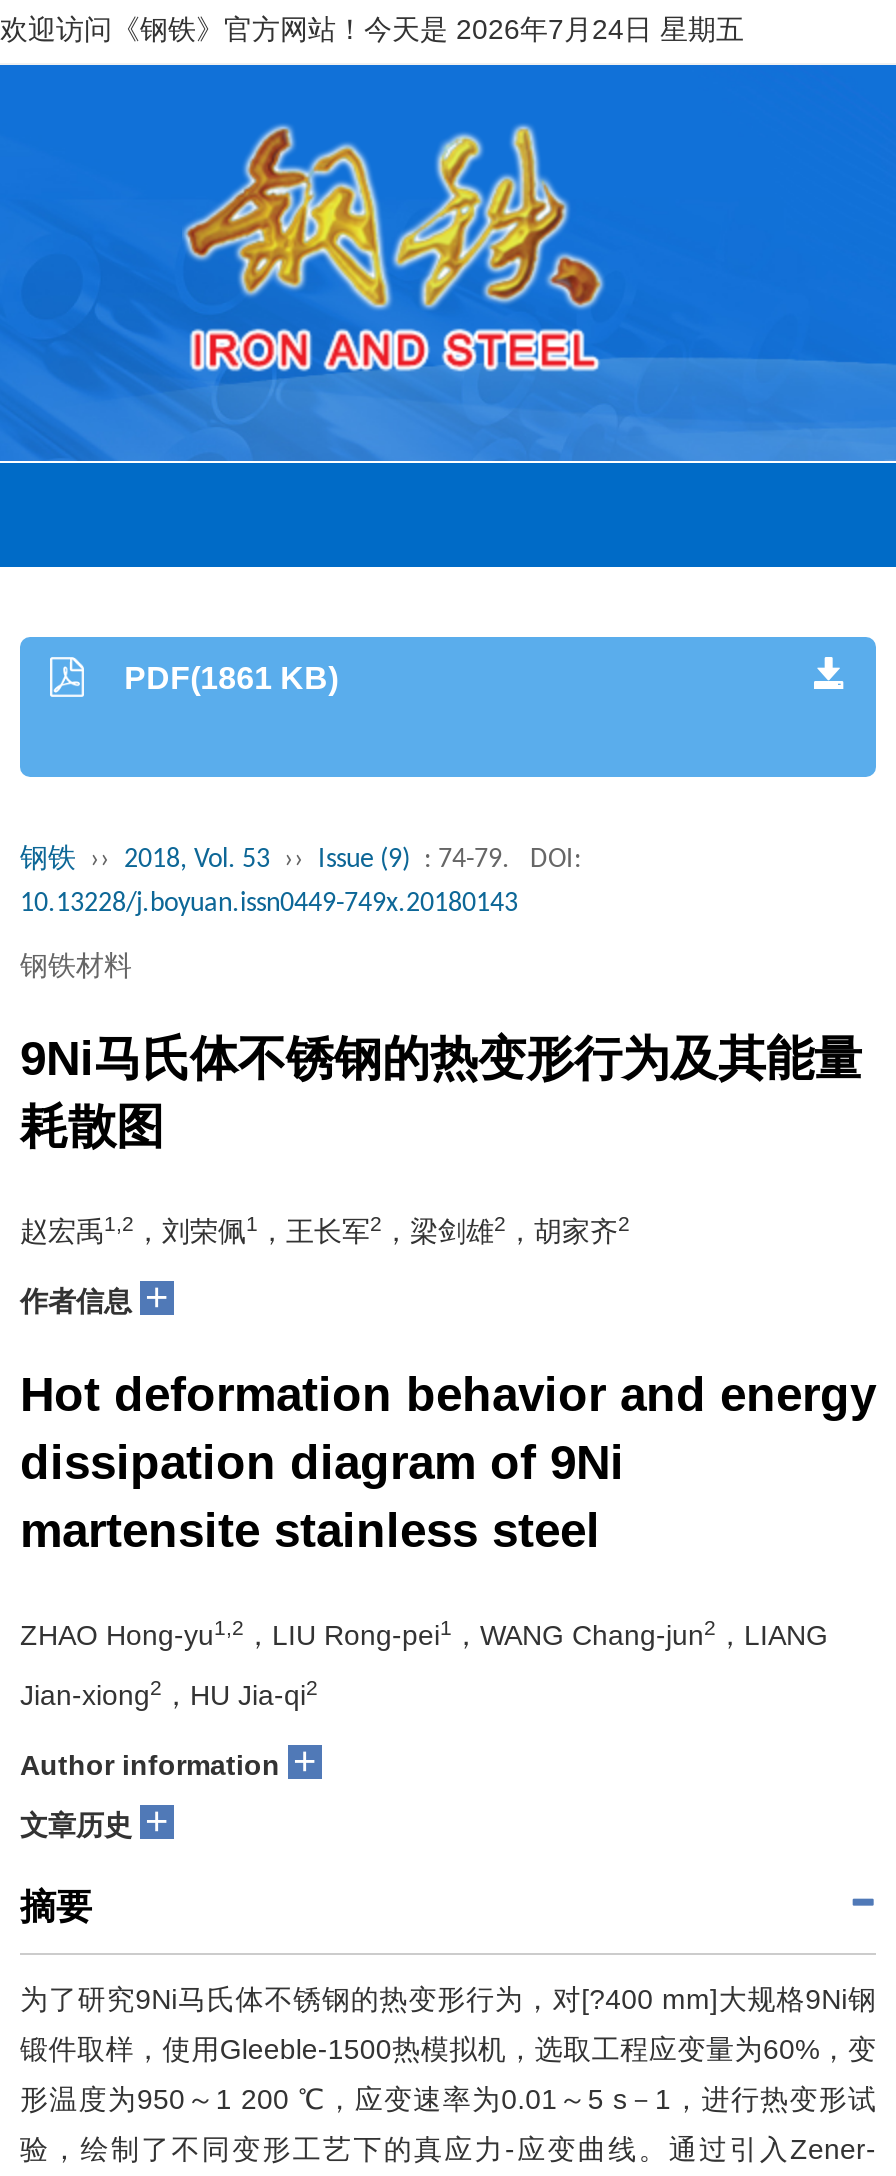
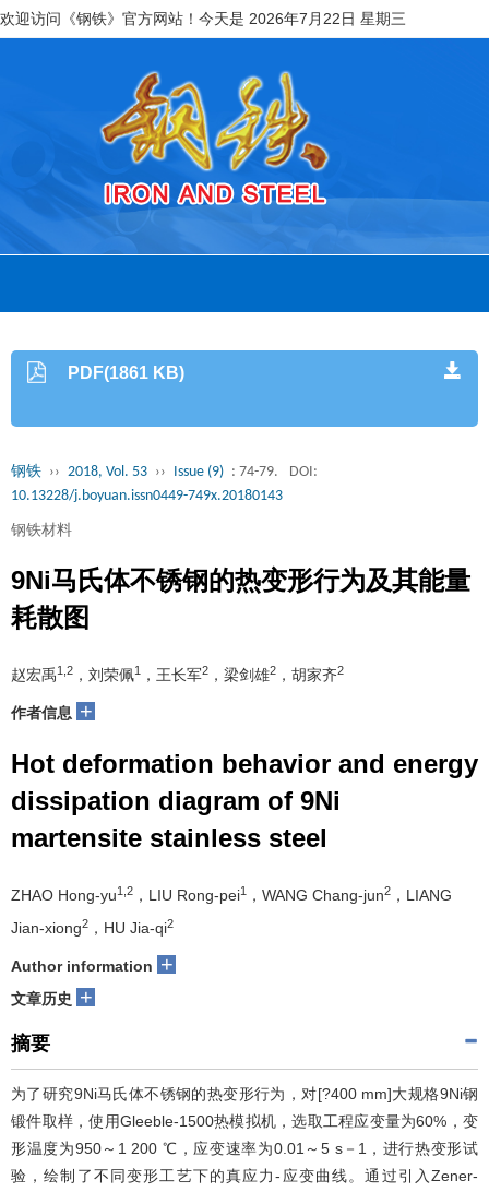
- 欢迎访问《钢铁》官方网站！今天是2026年7月24日 星期五
+ 欢迎访问《钢铁》官方网站！今天是2026年7月22日 星期三
